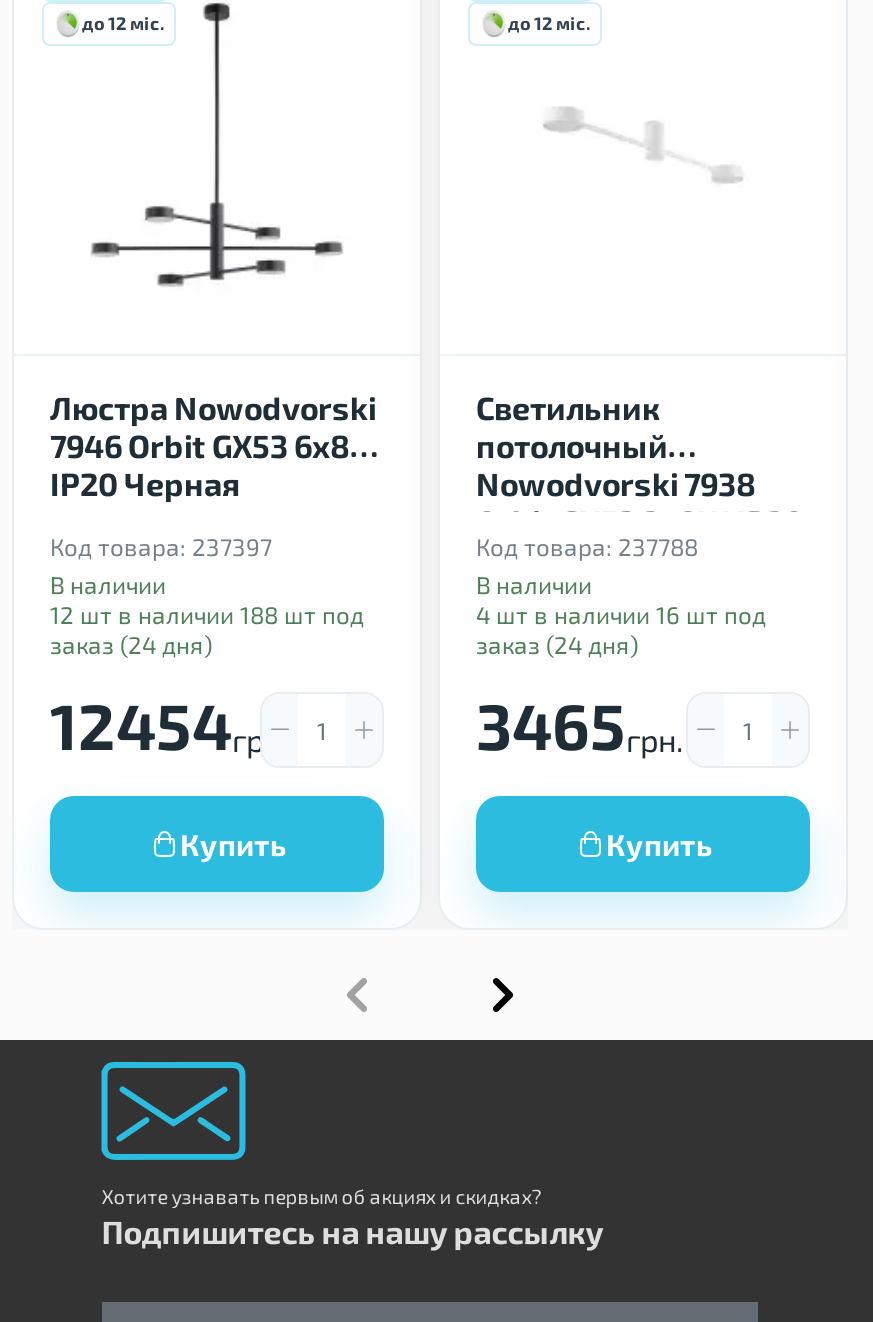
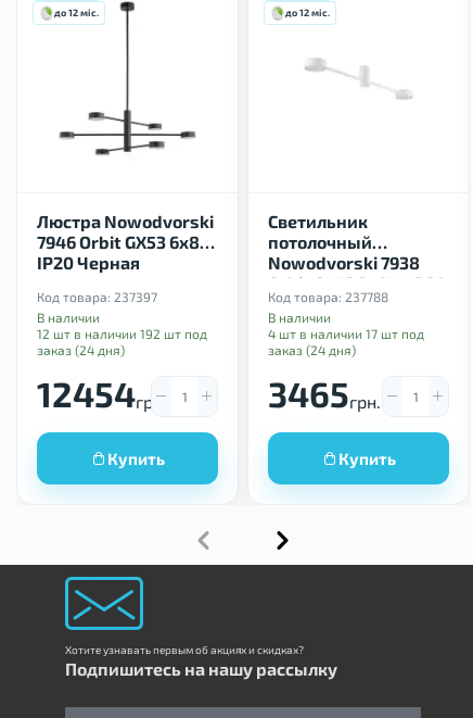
- 12 шт в наличии 188 шт под
+ 12 шт в наличии 192 шт под

- 4 шт в наличии 16 шт под
+ 4 шт в наличии 17 шт под
